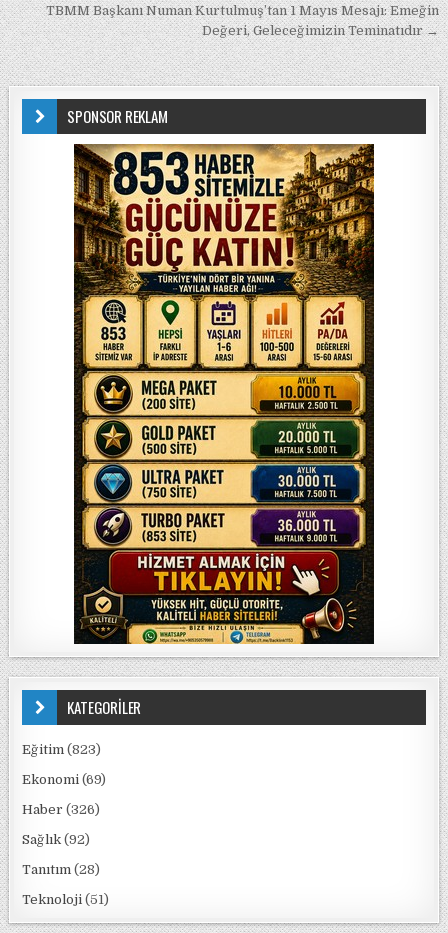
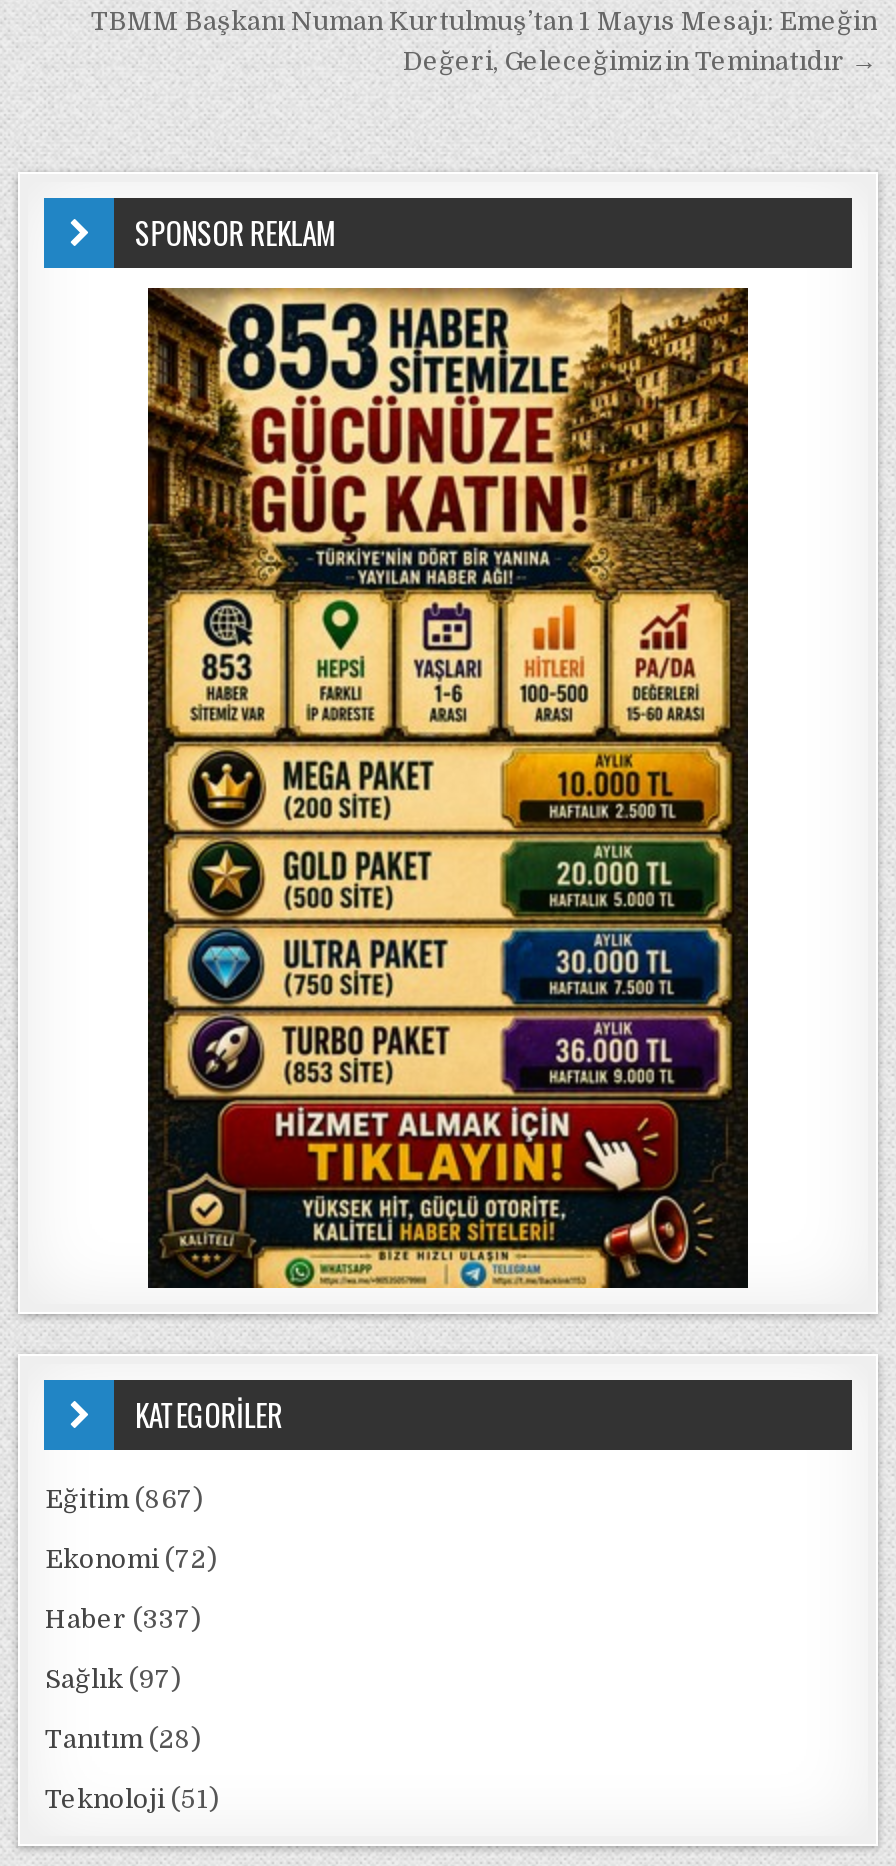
- Eğitim (823)
+ Eğitim (867)

- Ekonomi (69)
+ Ekonomi (72)

- Haber (326)
+ Haber (337)

- Sağlık (92)
+ Sağlık (97)
